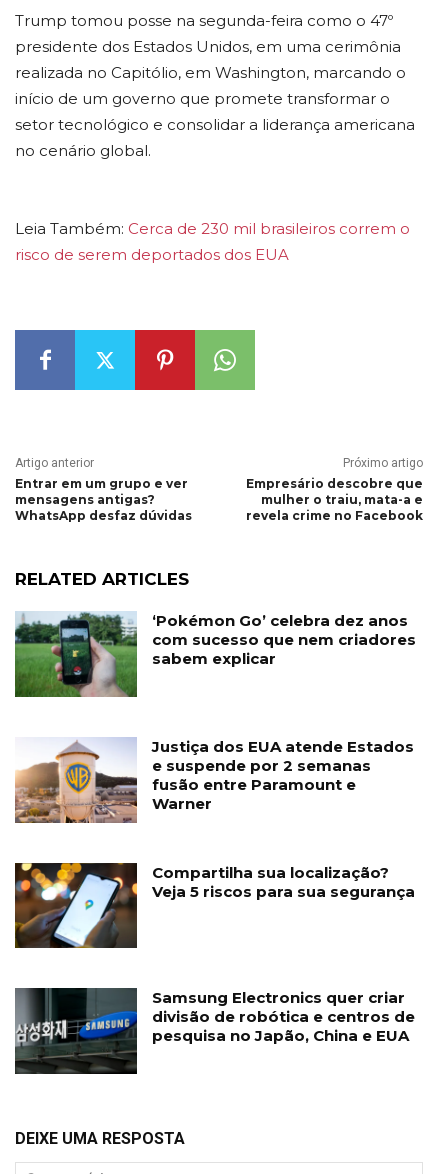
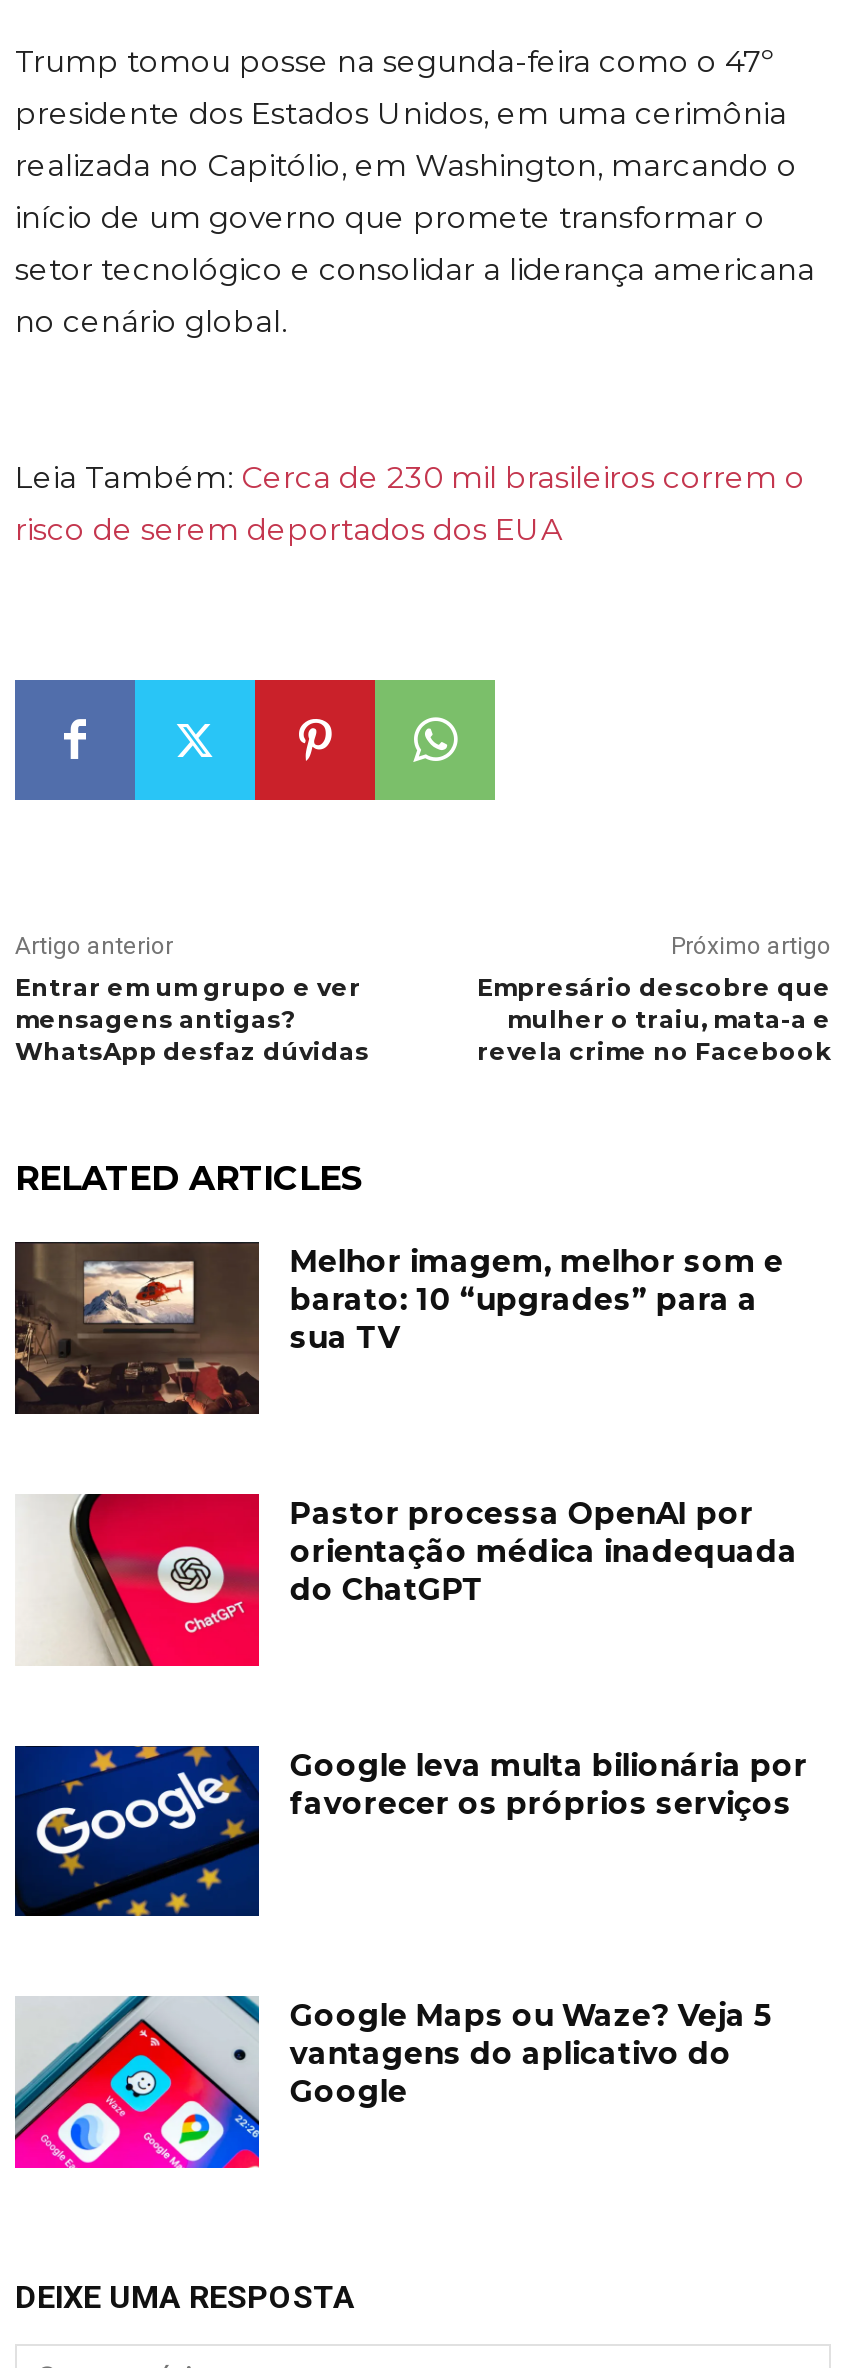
- [image]
- ‘Pokémon Go’ celebra dez anos
- com sucesso que nem criadores
- sabem explicar
+ [image]
+ Melhor imagem, melhor som e
+ barato: 10 “upgrades” para a
+ sua TV

- [image]
- Justiça dos EUA atende Estados
- e suspende por 2 semanas
- fusão entre Paramount e
- Warner
+ [image]
+ Pastor processa OpenAI por
+ orientação médica inadequada
+ do ChatGPT

- [image]
- Compartilha sua localização?
- Veja 5 riscos para sua segurança
+ [image]
+ Google leva multa bilionária por
+ favorecer os próprios serviços

- [image]
- Samsung Electronics quer criar
- divisão de robótica e centros de
- pesquisa no Japão, China e EUA
+ [image]
+ Google Maps ou Waze? Veja 5
+ vantagens do aplicativo do
+ Google
